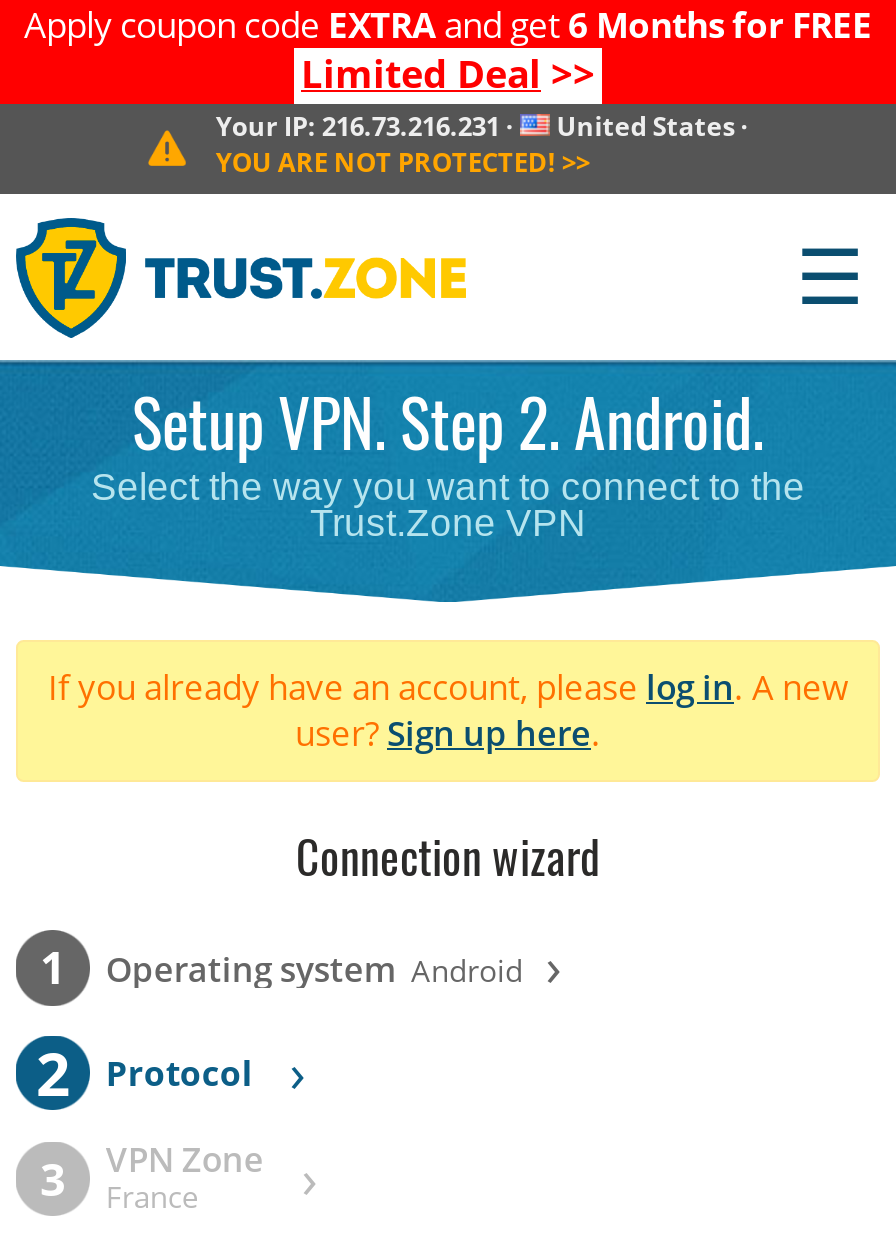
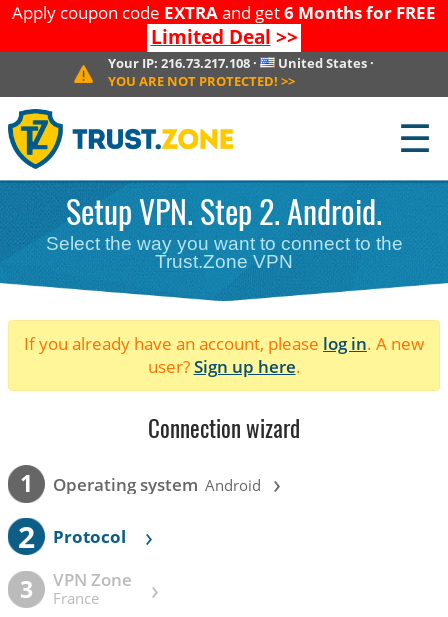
- Your IP: 216.73.216.231 · United States ·
+ Your IP: 216.73.217.108 · United States ·
